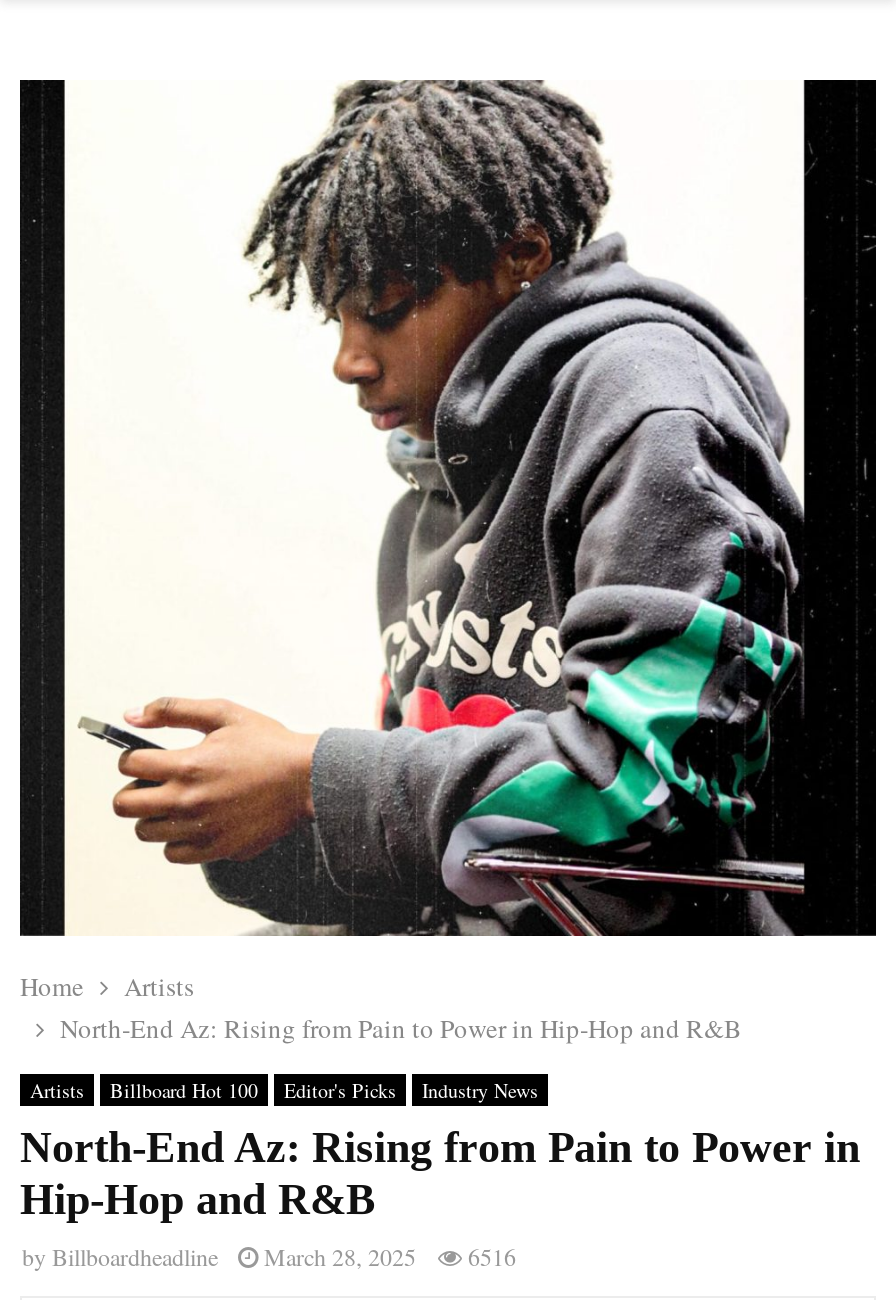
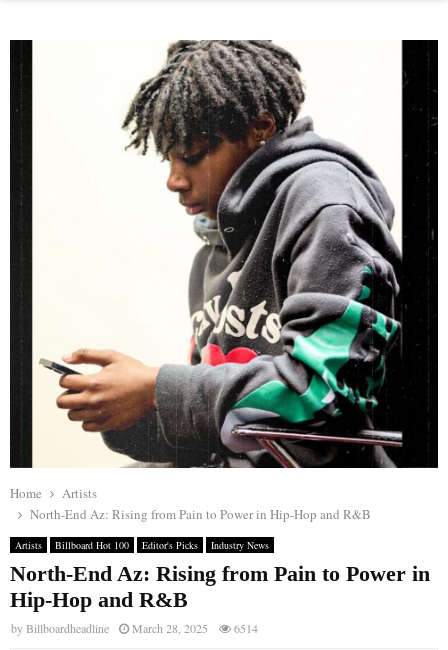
- by Billboardheadline March 28, 2025 6516
+ by Billboardheadline March 28, 2025 6514
